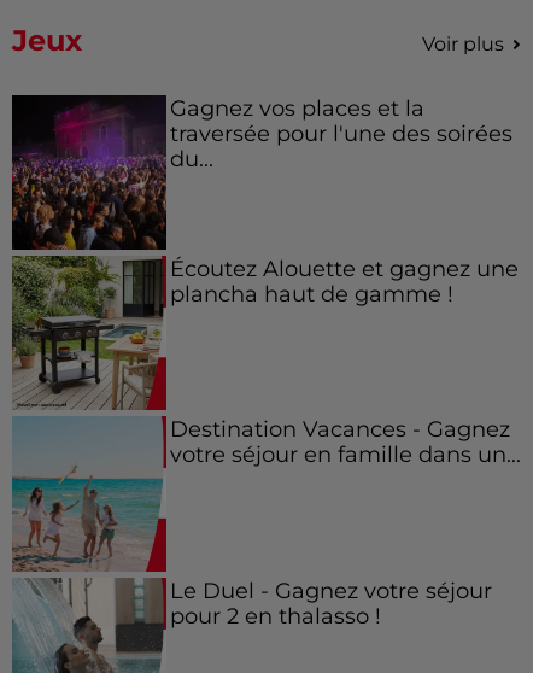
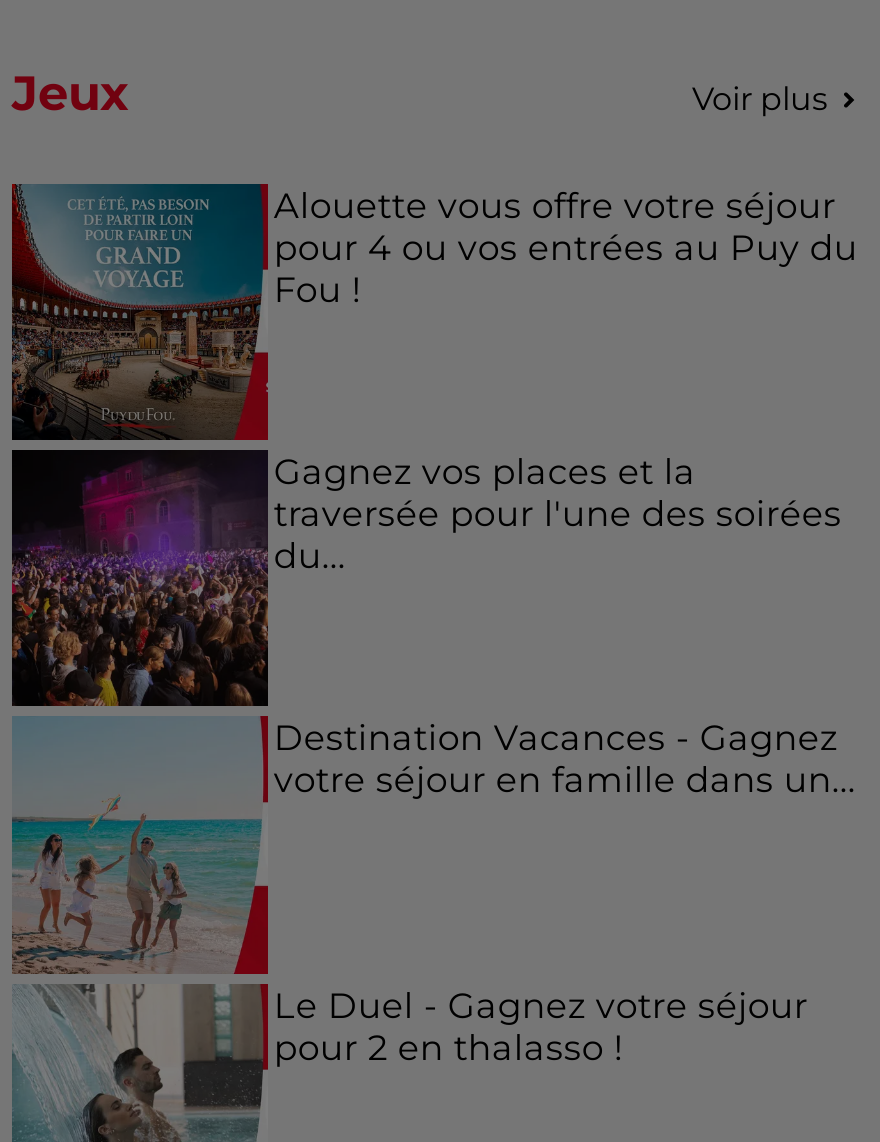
+ [image]
+ Alouette vous offre votre séjour
+ pour 4 ou vos entrées au Puy du
+ Fou !

moved down: Gagnez vos places et la | traversée pour l'une des soirées | du...

- [image]
- Écoutez Alouette et gagnez une
- plancha haut de gamme !
